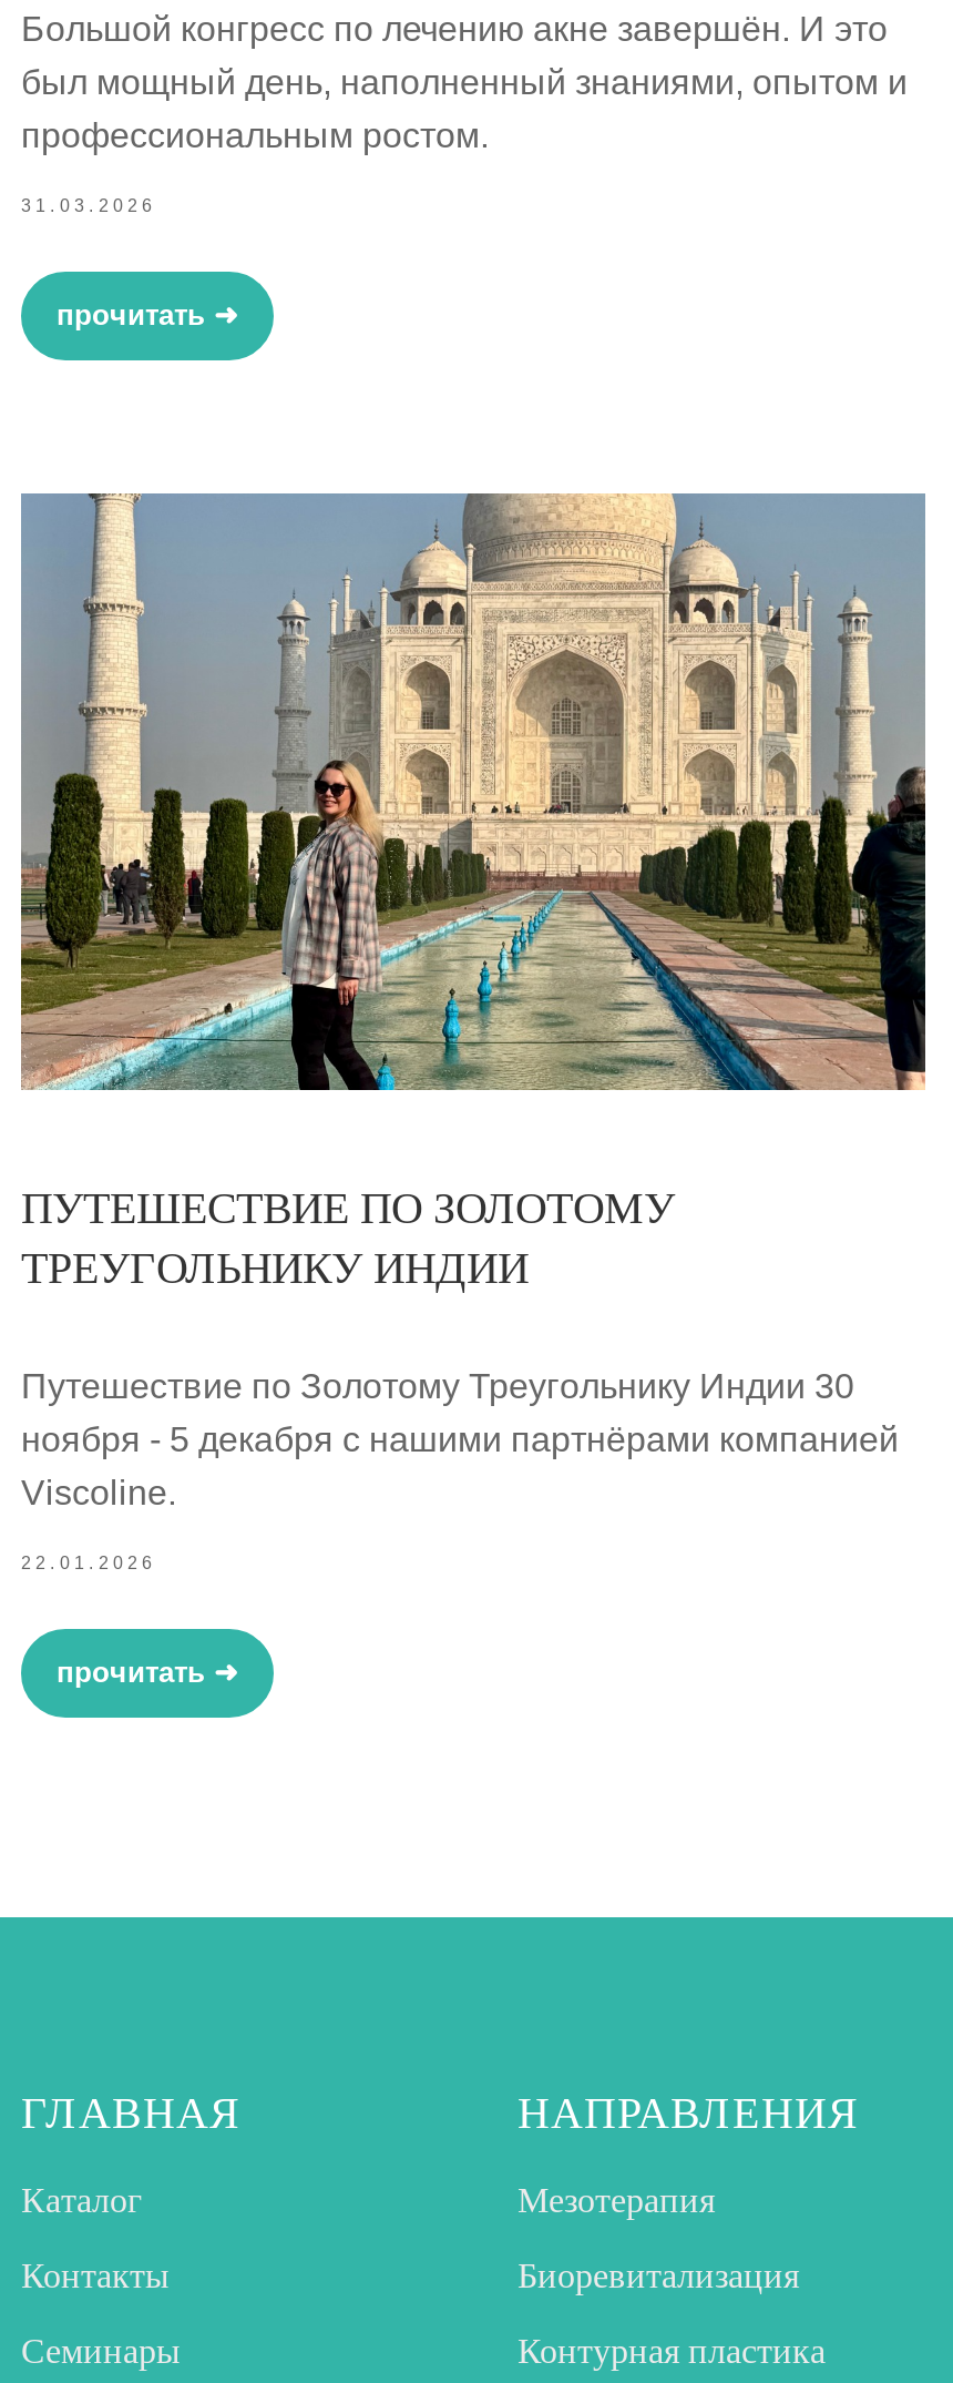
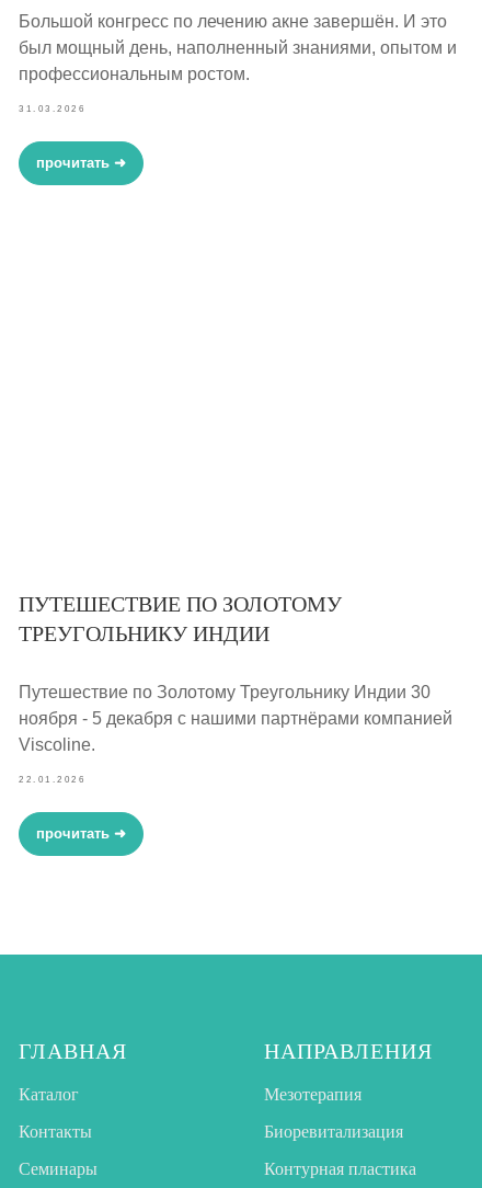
- [image]
